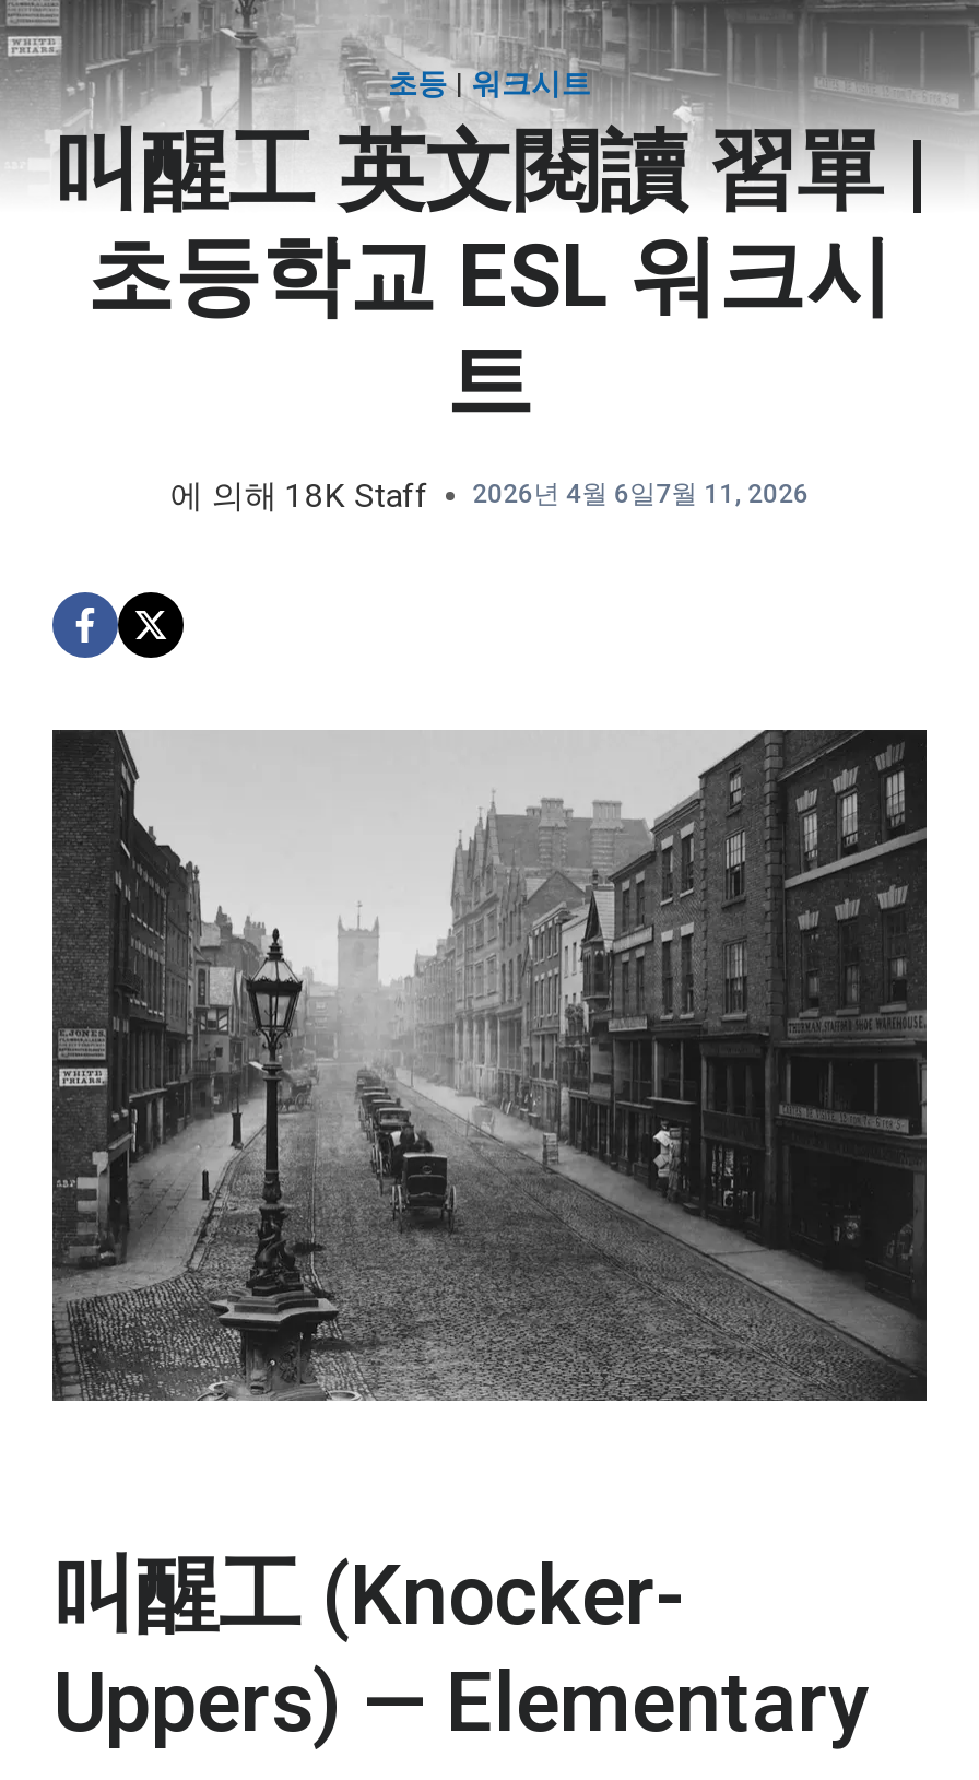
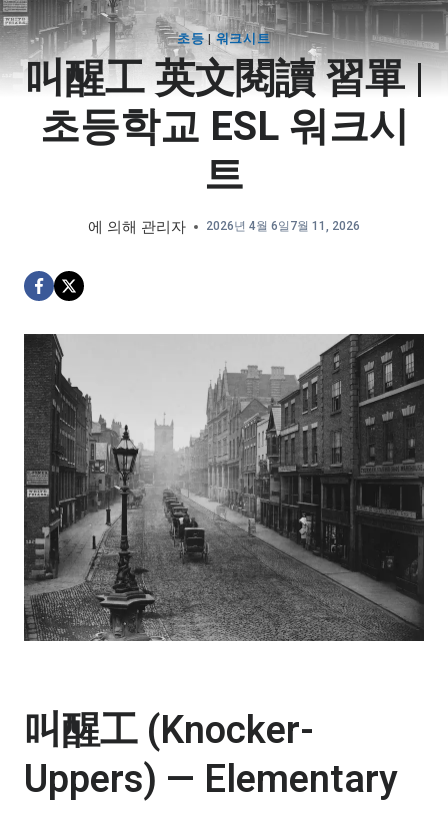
- 에 의해 18K Staff
+ 에 의해 관리자
